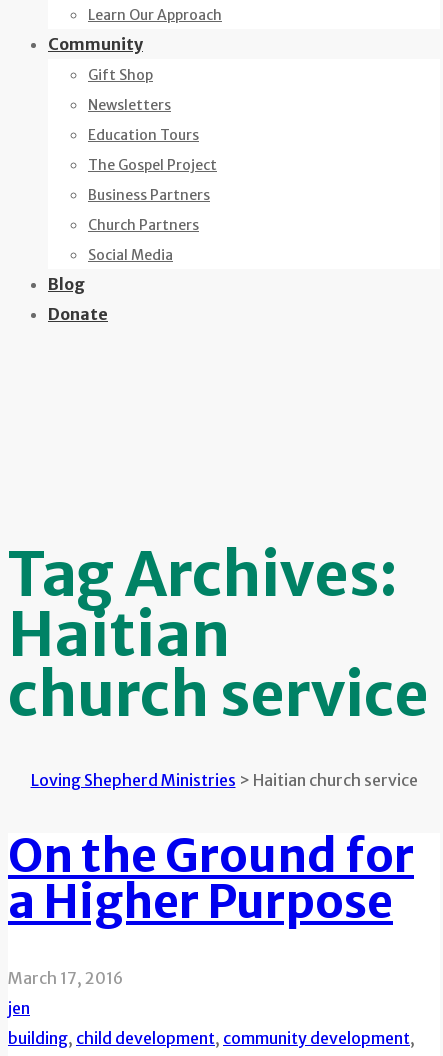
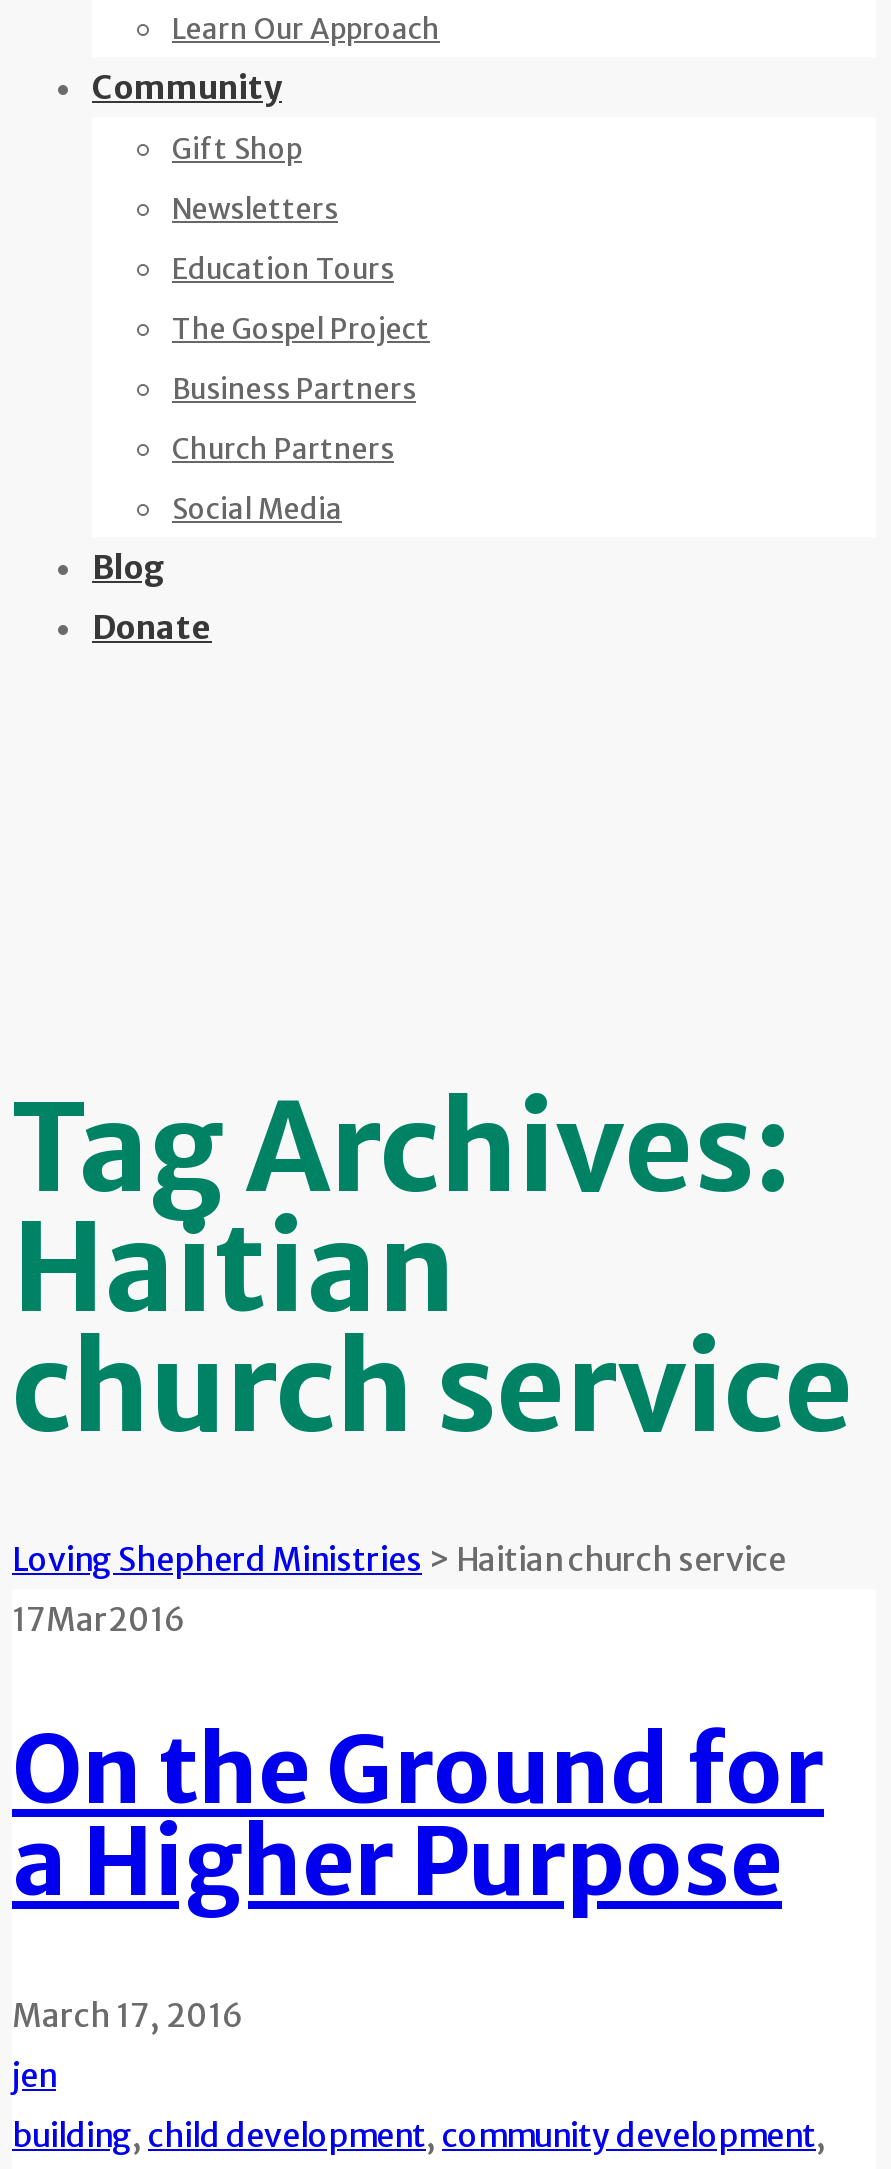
+ 17Mar2016
